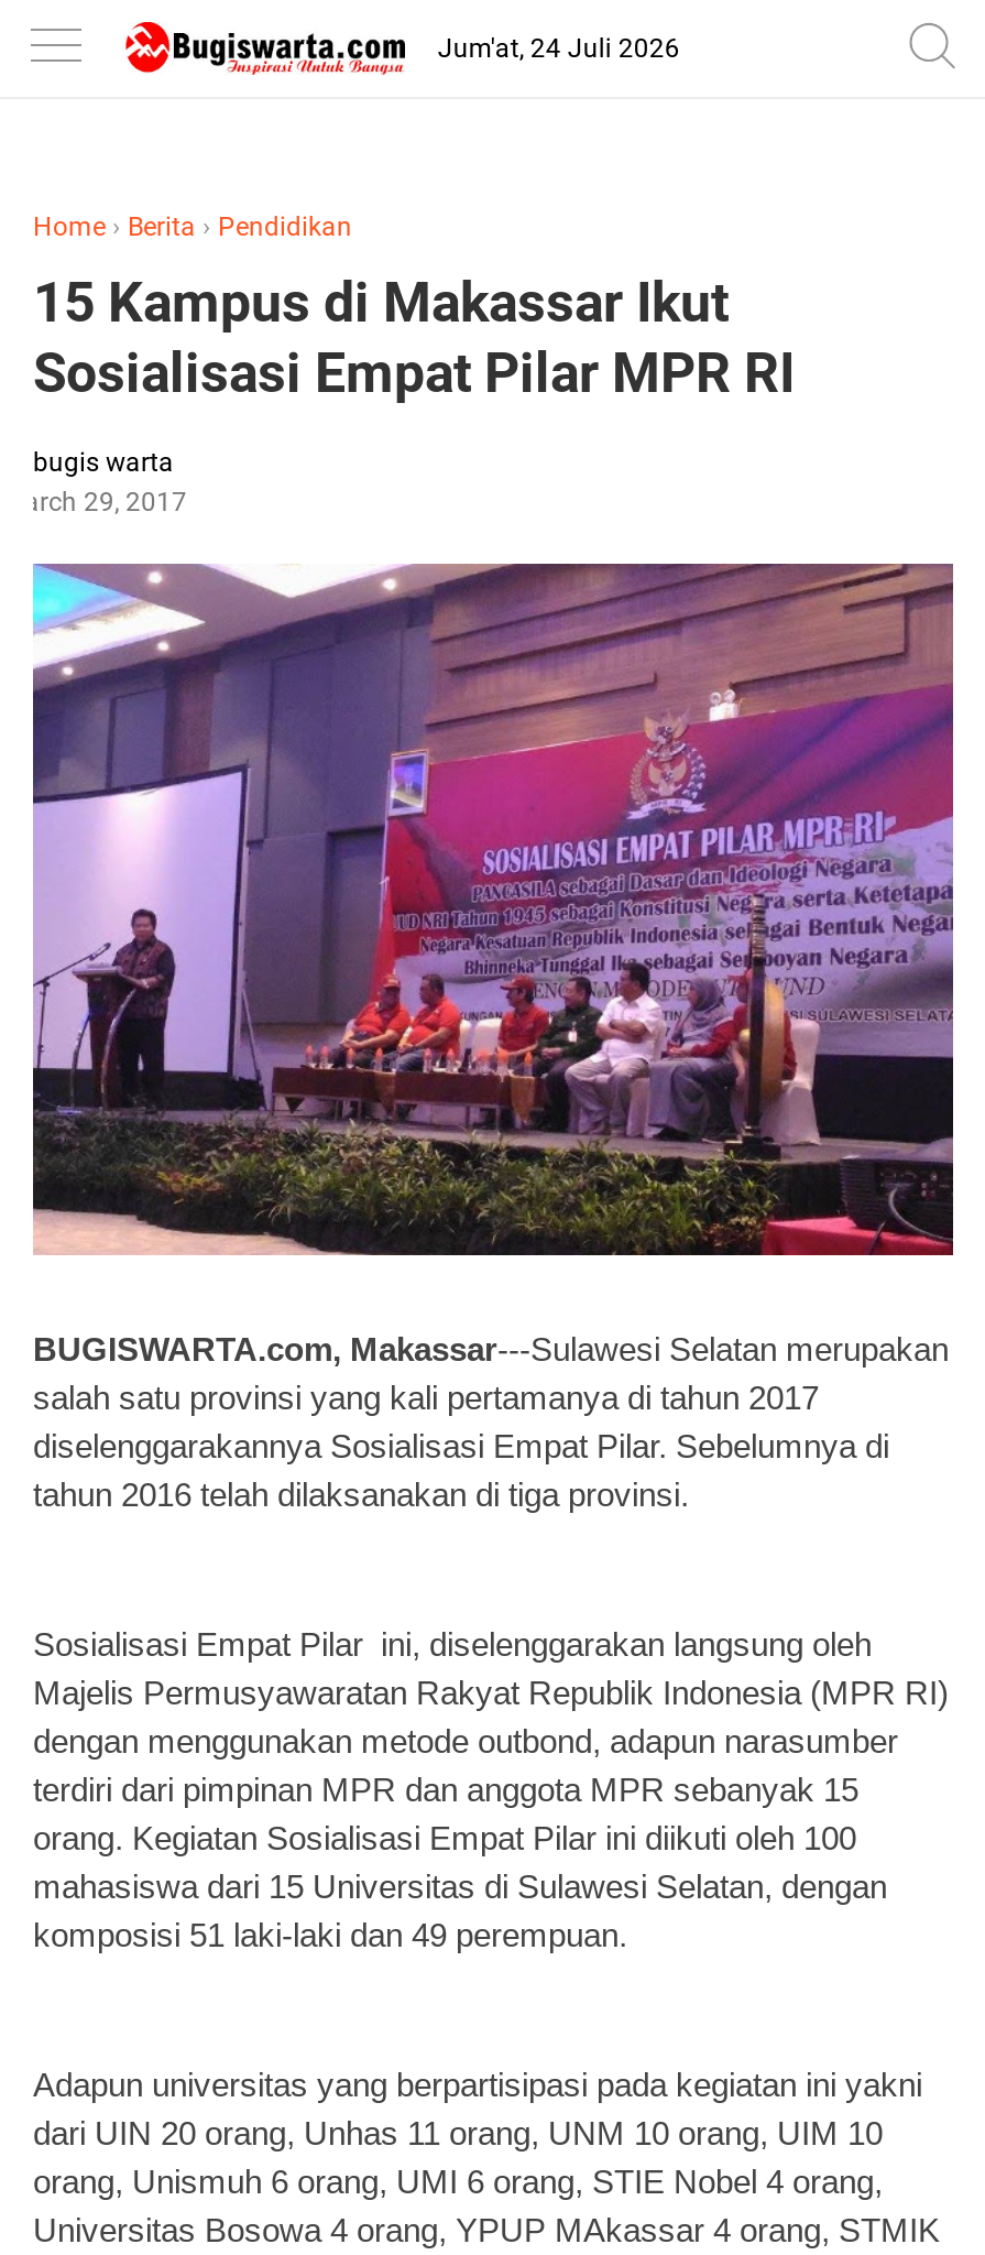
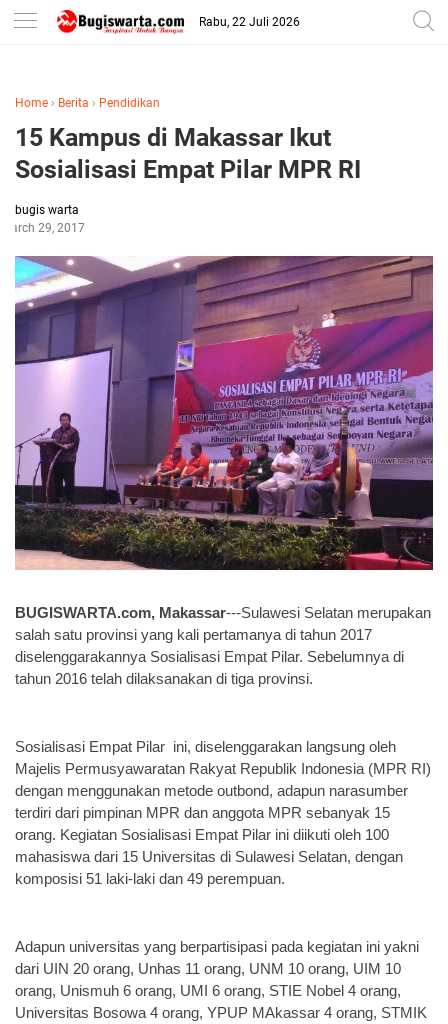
- Jum'at, 24 Juli 2026
+ Rabu, 22 Juli 2026
